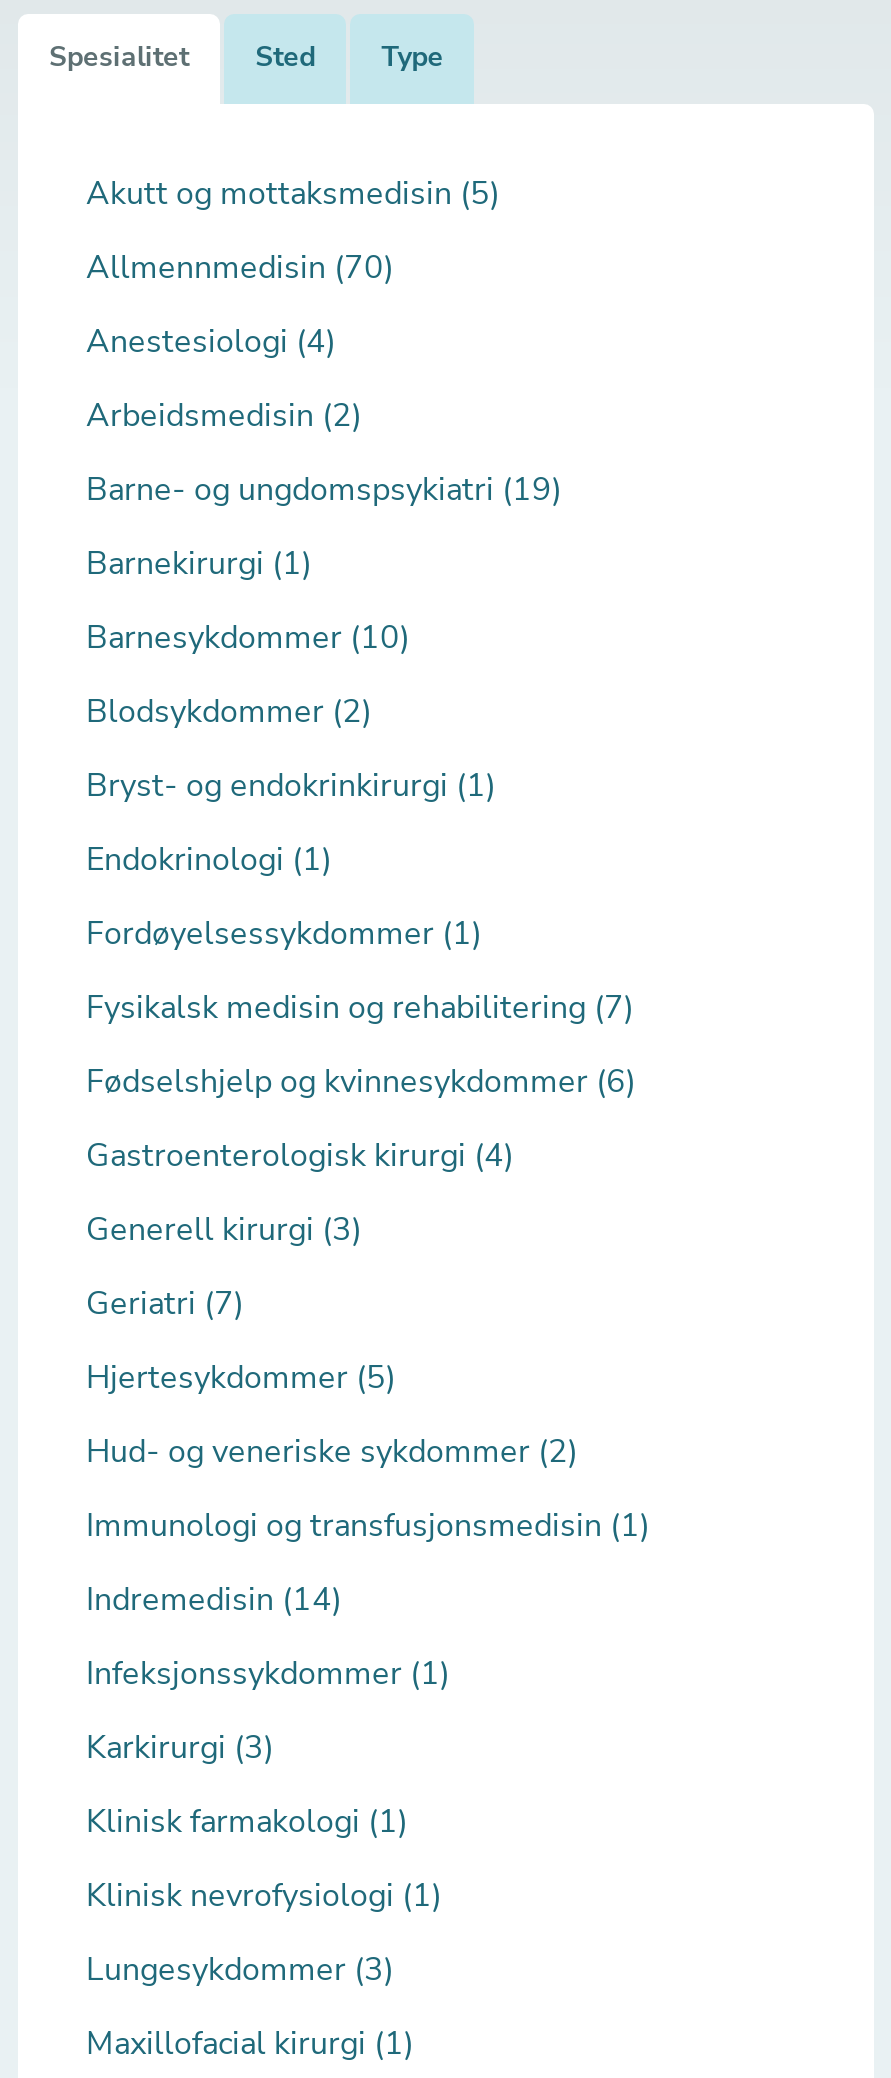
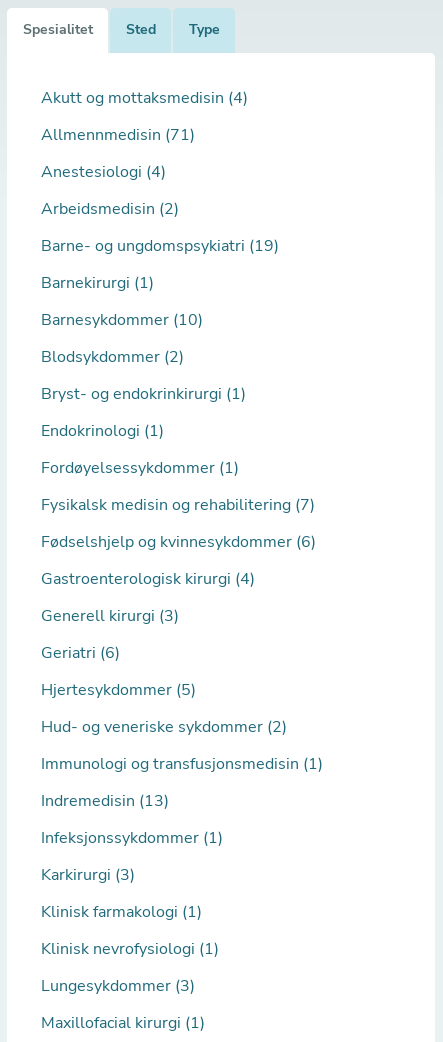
- Akutt og mottaksmedisin (5)
+ Akutt og mottaksmedisin (4)

- Allmennmedisin (70)
+ Allmennmedisin (71)

- Geriatri (7)
+ Geriatri (6)

- Indremedisin (14)
+ Indremedisin (13)
